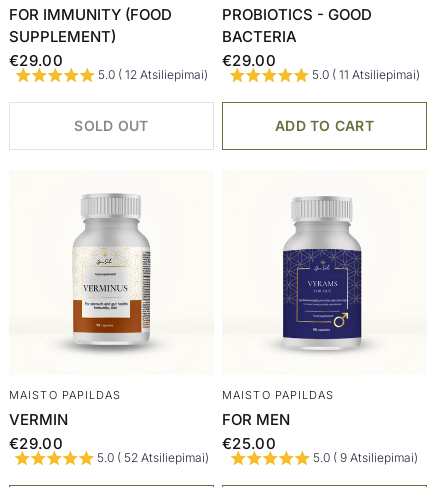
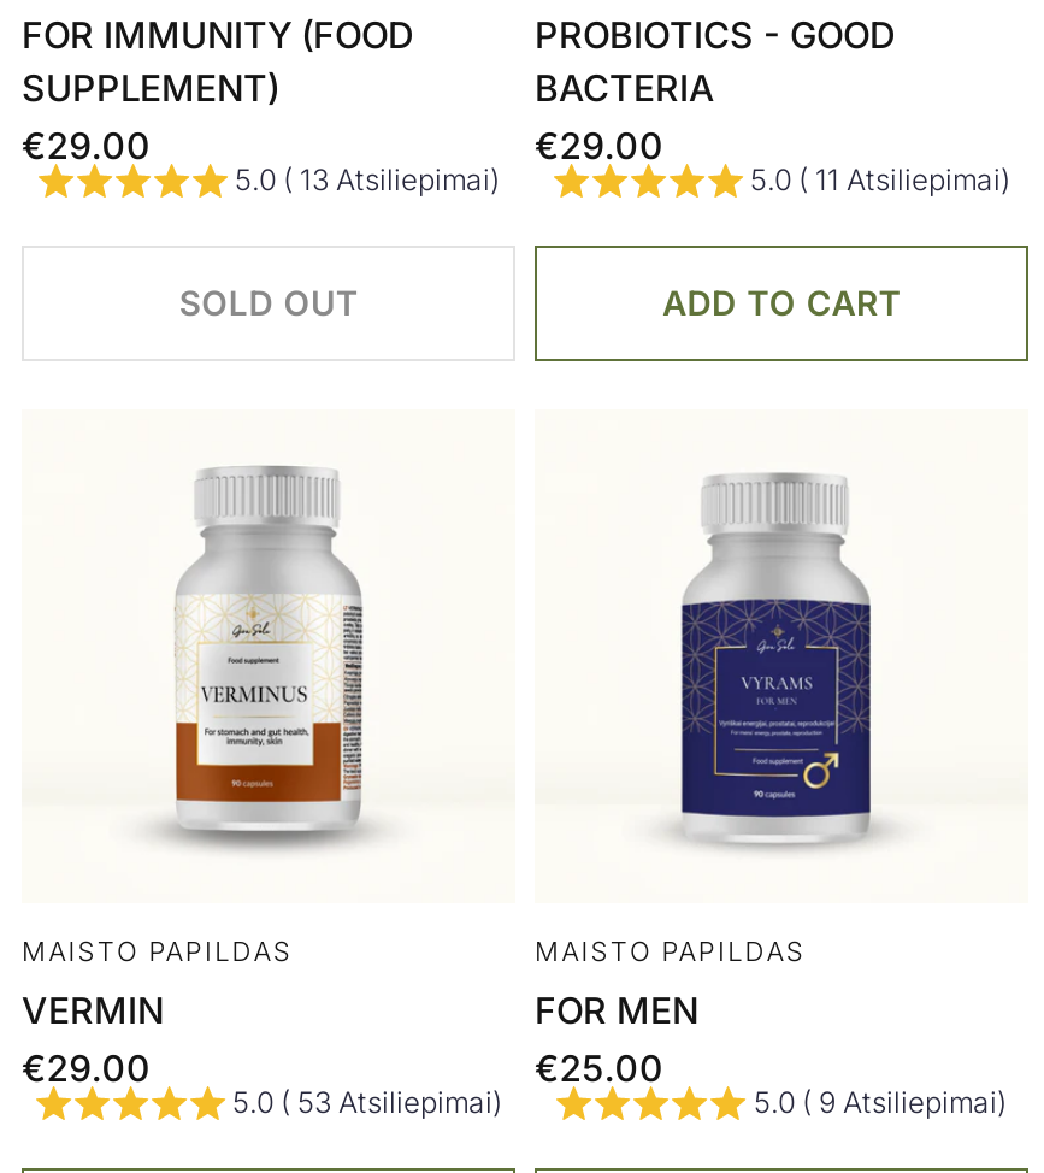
- 5.0 ( 12 Atsiliepimai)
+ 5.0 ( 13 Atsiliepimai)

- 5.0 ( 52 Atsiliepimai)
+ 5.0 ( 53 Atsiliepimai)
